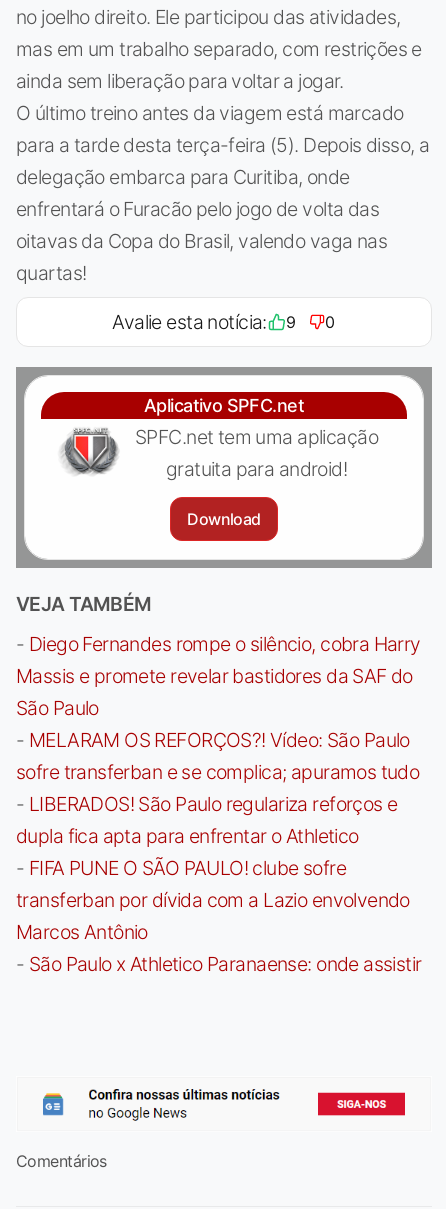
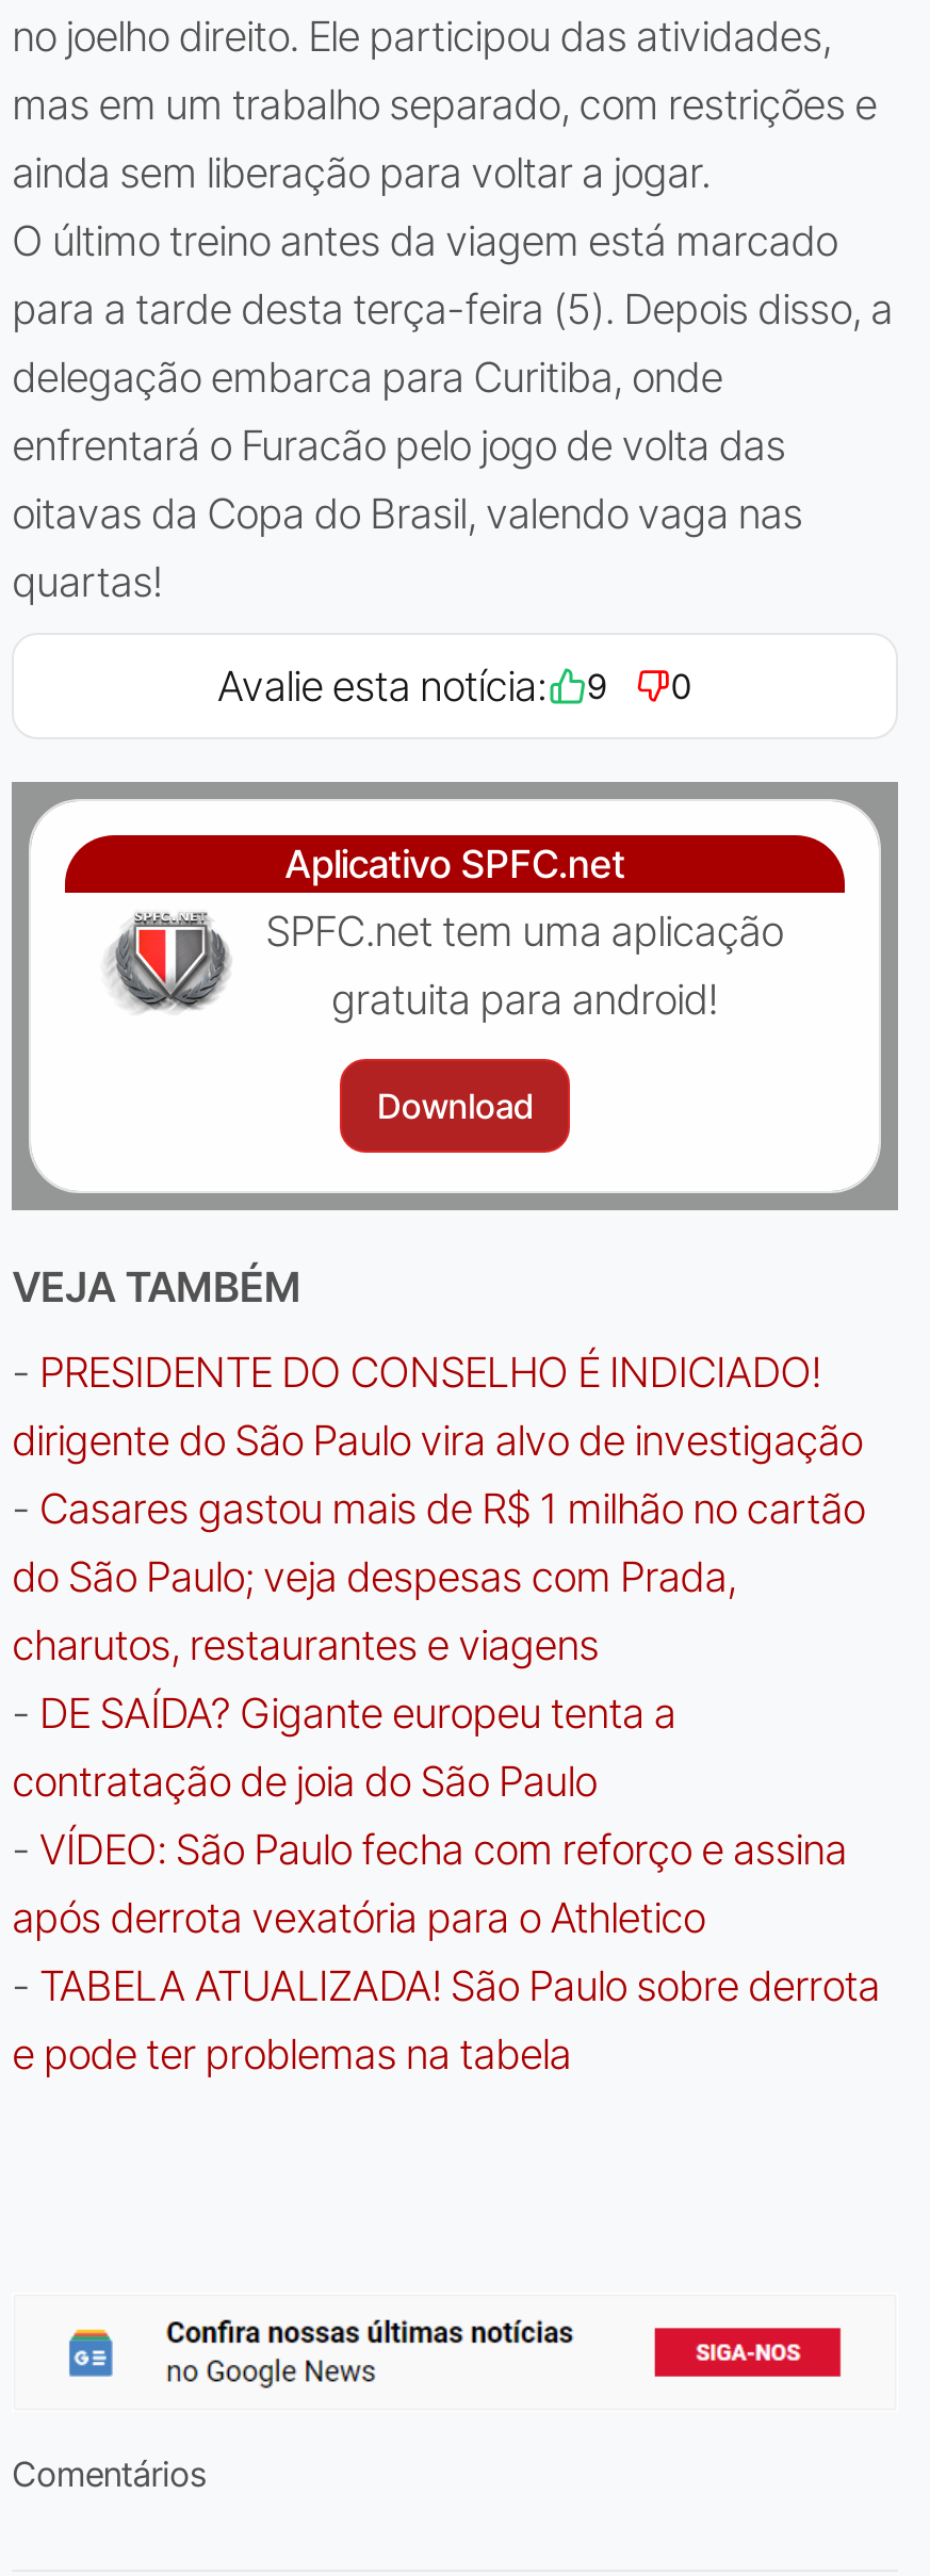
- - Diego Fernandes rompe o silêncio, cobra Harry
- Massis e promete revelar bastidores da SAF do
- São Paulo
- - MELARAM OS REFORÇOS?! Vídeo: São Paulo
- sofre transferban e se complica; apuramos tudo
- - LIBERADOS! São Paulo regulariza reforços e
- dupla fica apta para enfrentar o Athletico
- - FIFA PUNE O SÃO PAULO! clube sofre
- transferban por dívida com a Lazio envolvendo
- Marcos Antônio
- - São Paulo x Athletico Paranaense: onde assistir
+ - PRESIDENTE DO CONSELHO É INDICIADO!
+ dirigente do São Paulo vira alvo de investigação
+ - Casares gastou mais de R$ 1 milhão no cartão
+ do São Paulo; veja despesas com Prada,
+ charutos, restaurantes e viagens
+ - DE SAÍDA? Gigante europeu tenta a
+ contratação de joia do São Paulo
+ - VÍDEO: São Paulo fecha com reforço e assina
+ após derrota vexatória para o Athletico
+ - TABELA ATUALIZADA! São Paulo sobre derrota
+ e pode ter problemas na tabela
